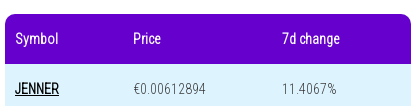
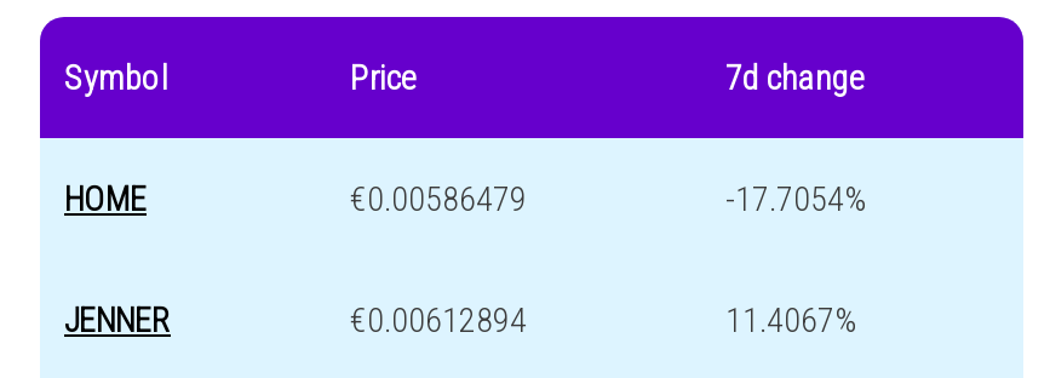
+ HOME
+ €0.00586479
+ -17.7054%
